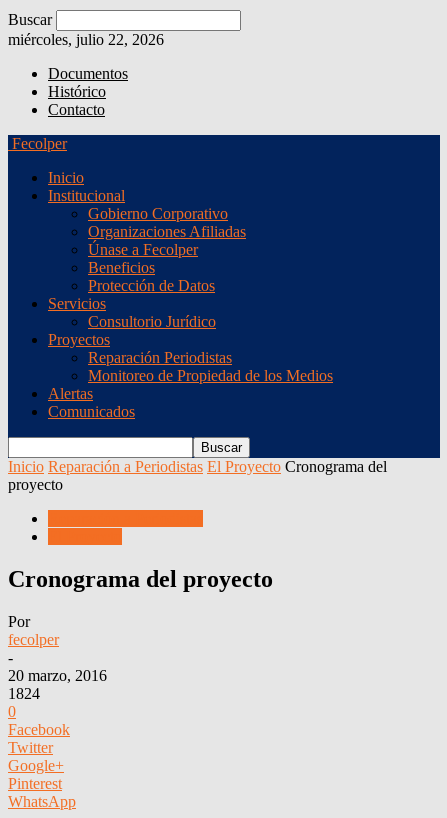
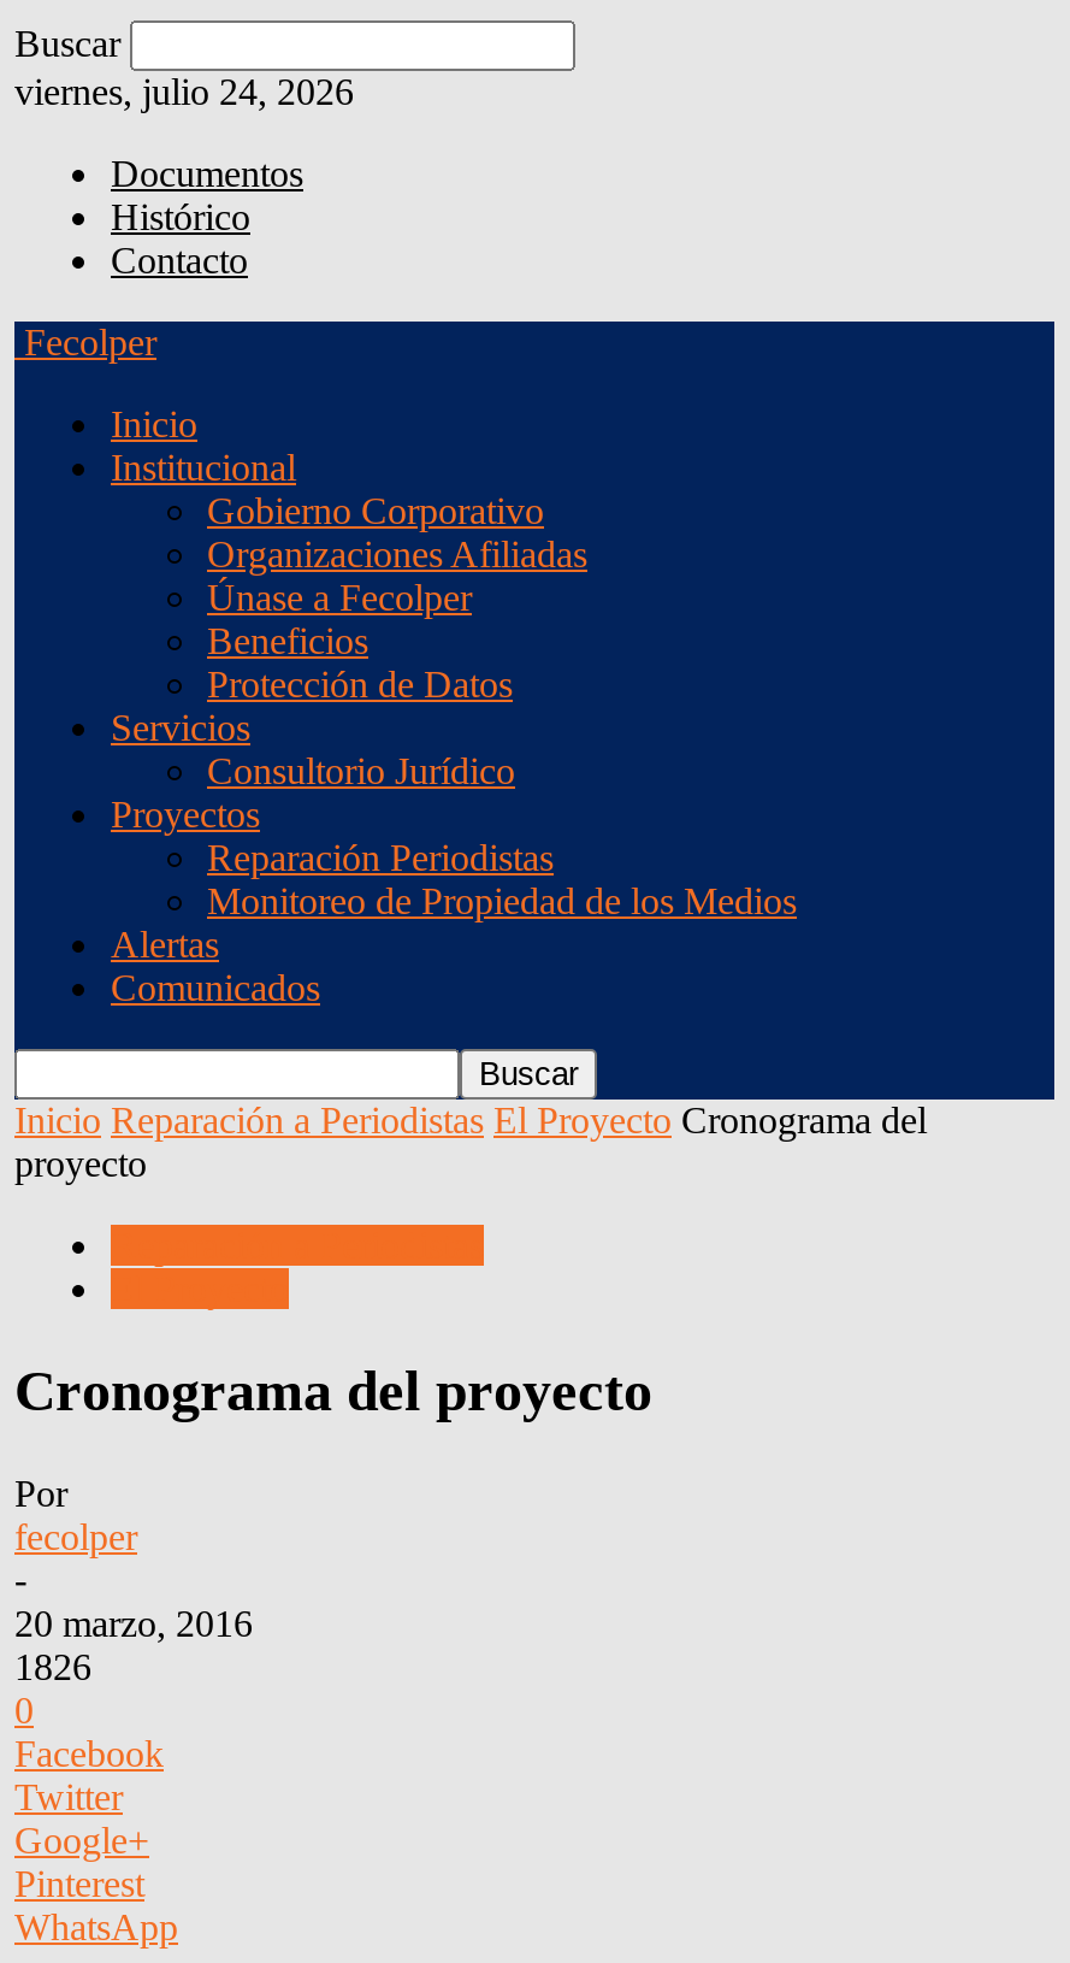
- miércoles, julio 22, 2026
+ viernes, julio 24, 2026

- 1824
+ 1826
